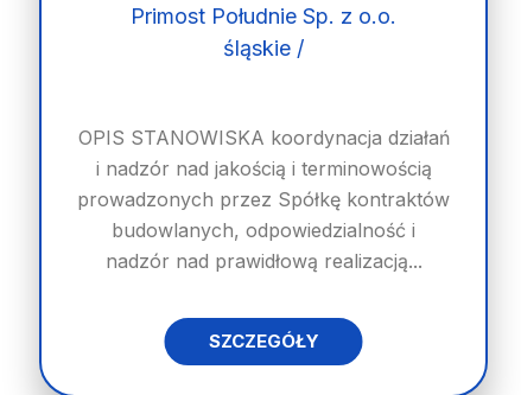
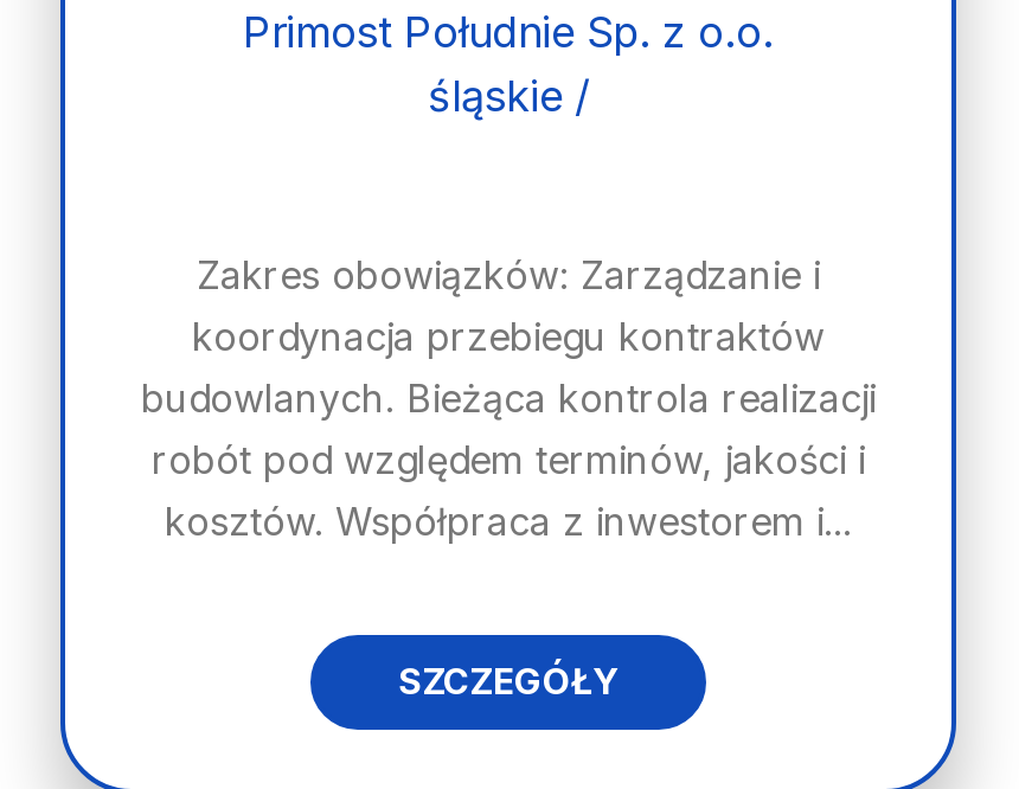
- OPIS STANOWISKA koordynacja działań
- i nadzór nad jakością i terminowością
- prowadzonych przez Spółkę kontraktów
- budowlanych, odpowiedzialność i
- nadzór nad prawidłową realizacją...
+ Zakres obowiązków: Zarządzanie i
+ koordynacja przebiegu kontraktów
+ budowlanych. Bieżąca kontrola realizacji
+ robót pod względem terminów, jakości i
+ kosztów. Współpraca z inwestorem i...
